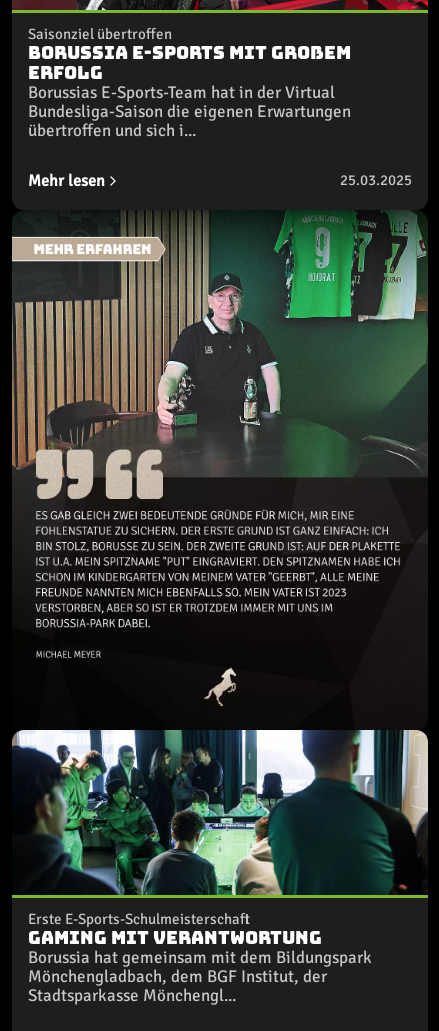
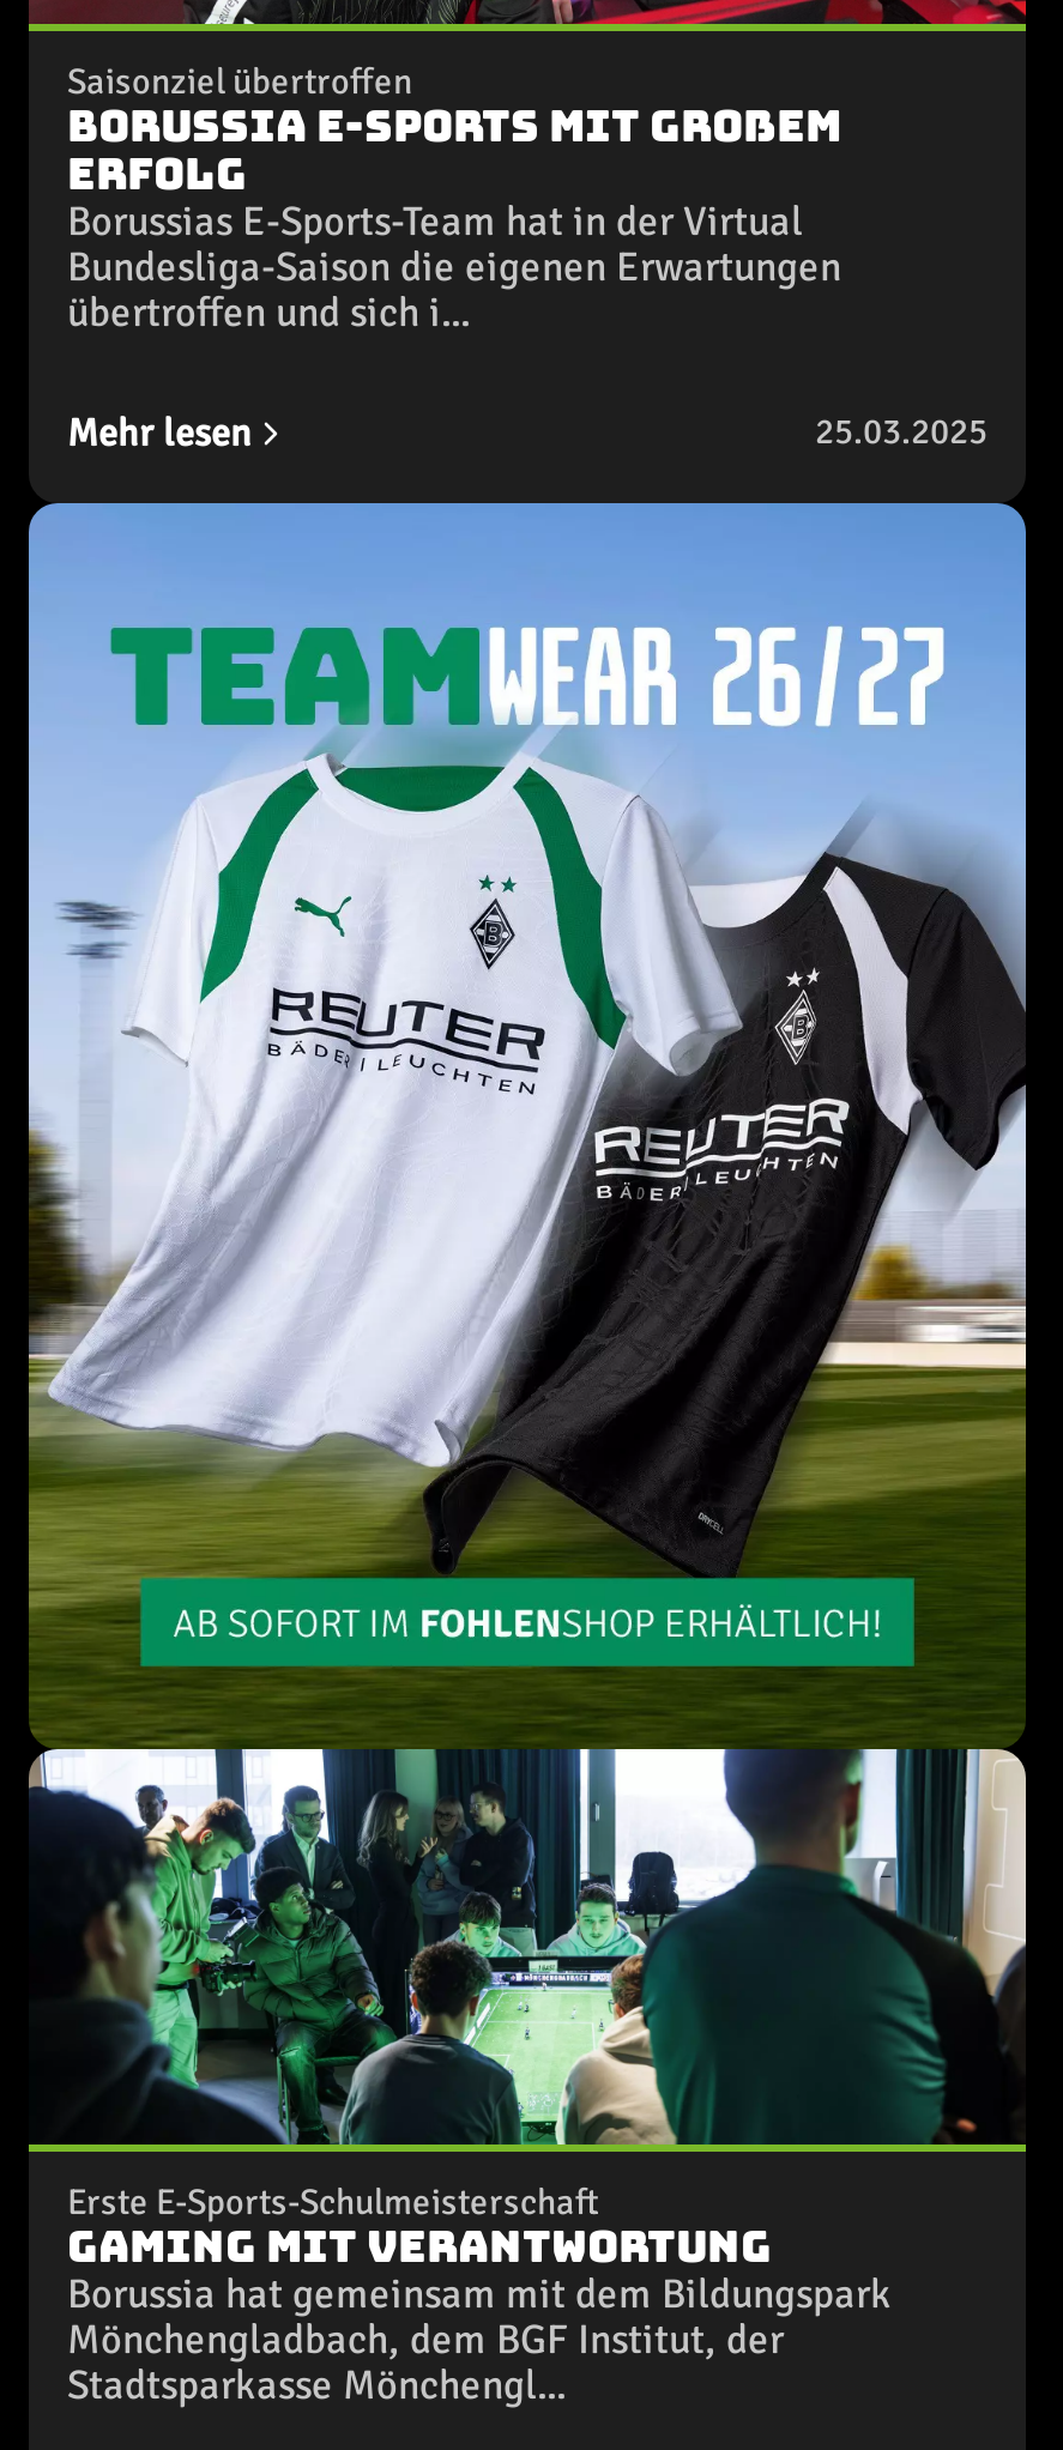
- [image]
+ [image]
